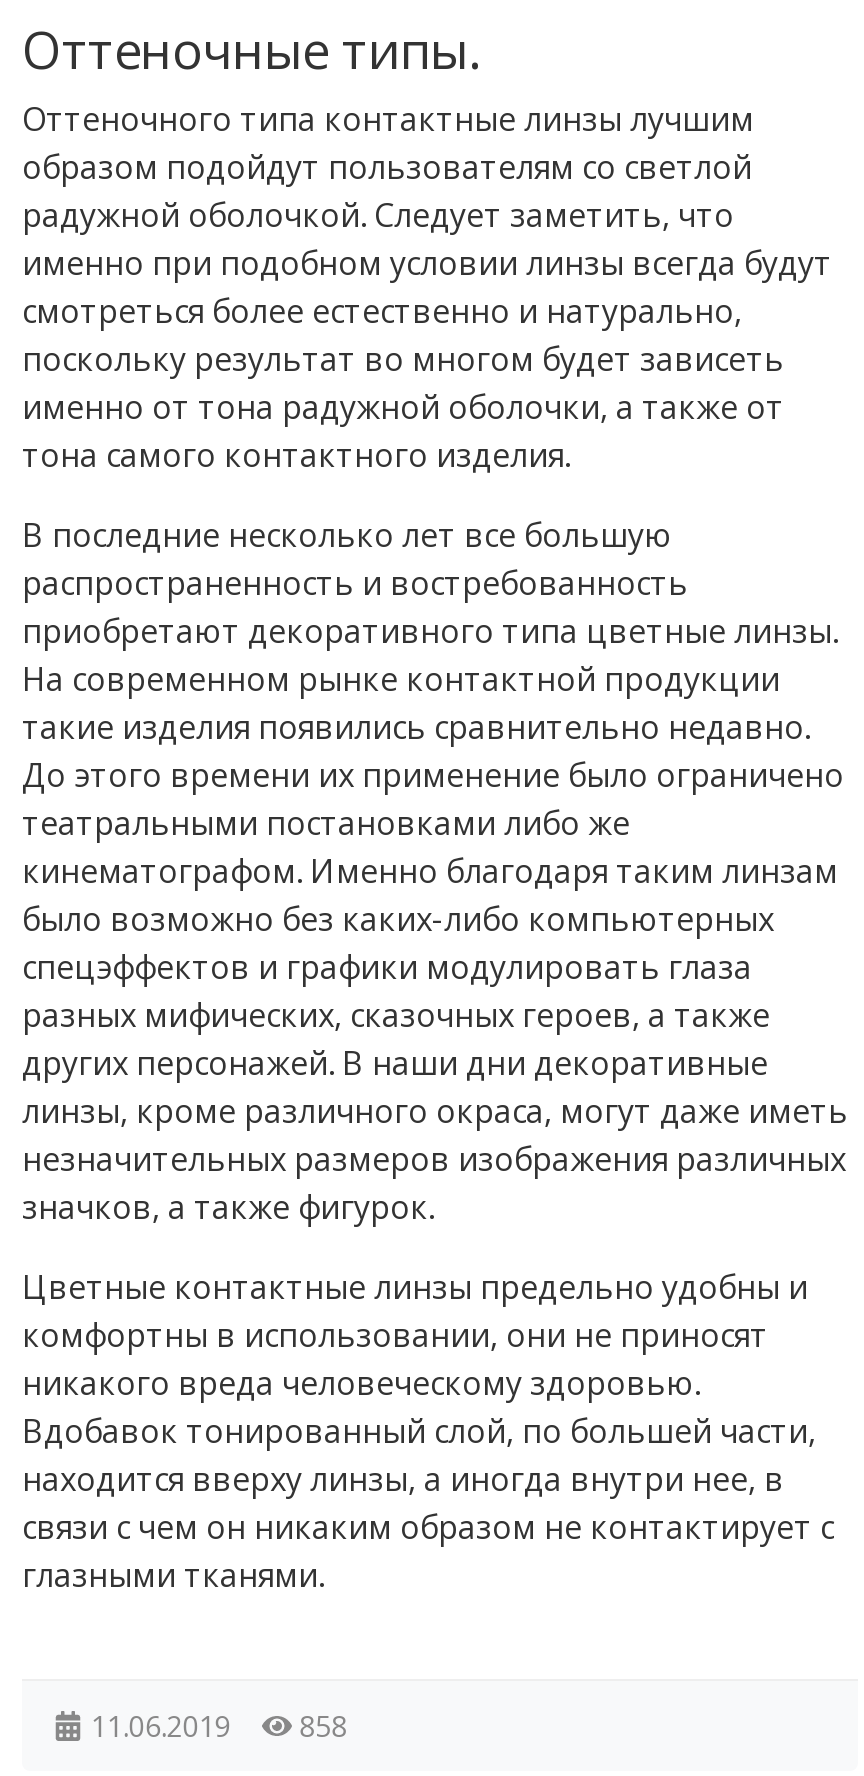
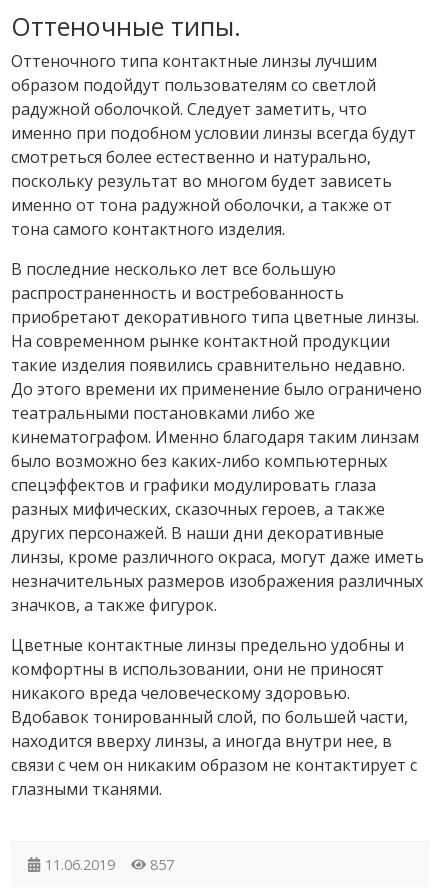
- 11.06.2019 858
+ 11.06.2019 857
